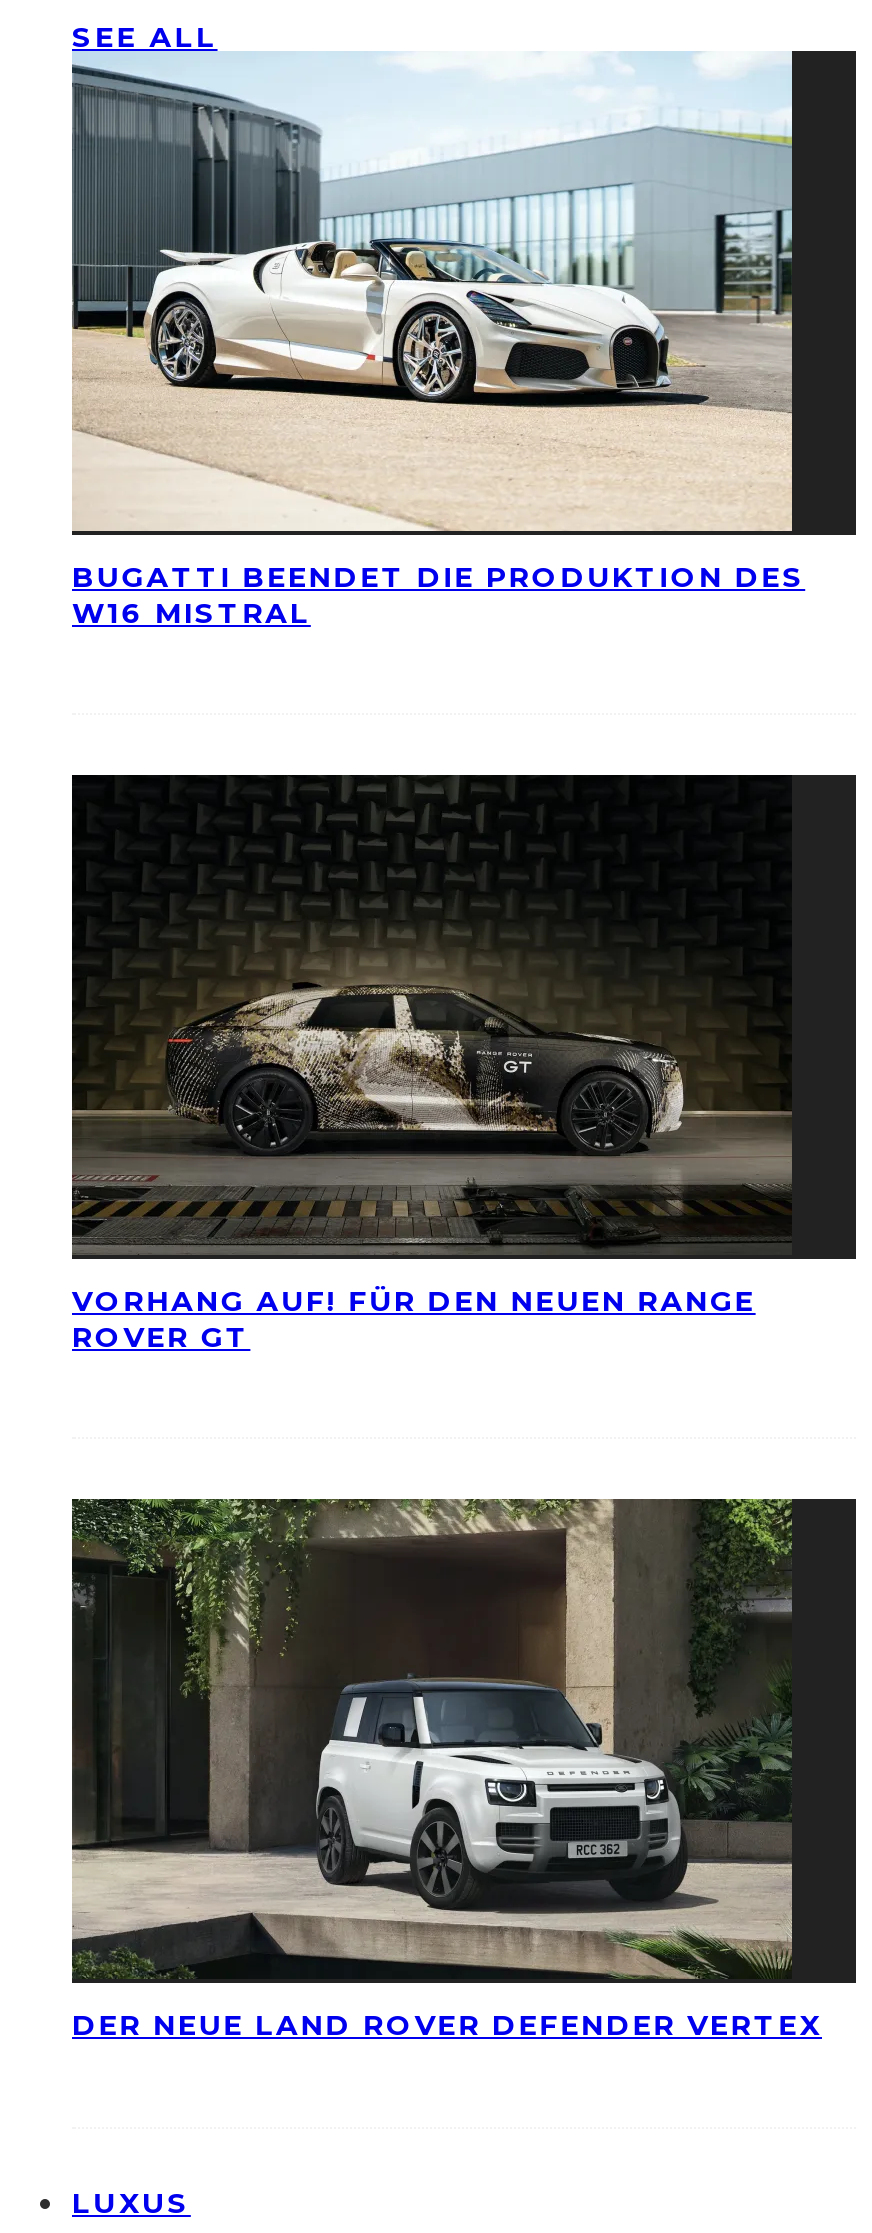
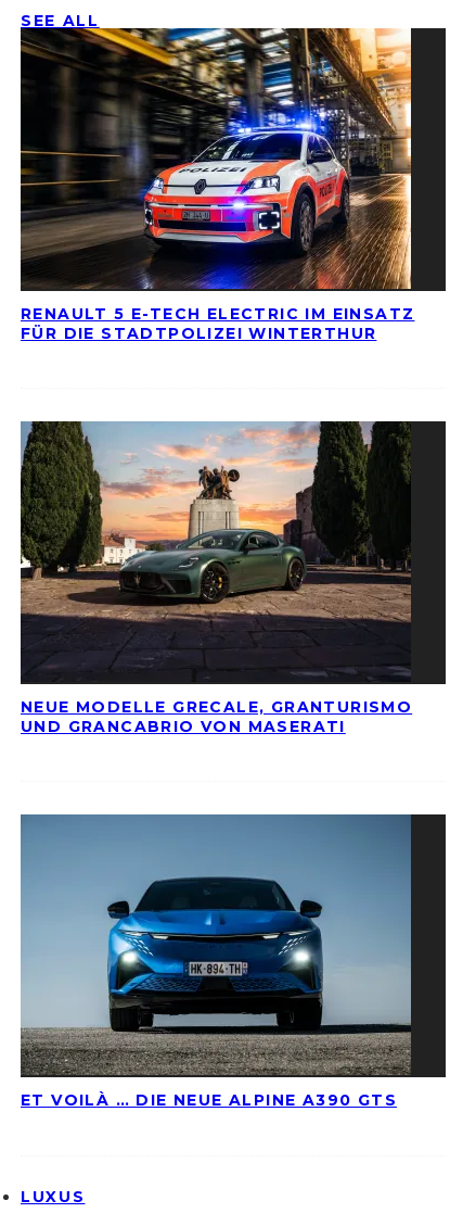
- [image]
- BUGATTI BEENDET DIE PRODUKTION DES
- W16 MISTRAL
+ [image]
+ RENAULT 5 E-TECH ELECTRIC IM EINSATZ
+ FÜR DIE STADTPOLIZEI WINTERTHUR

- [image]
- VORHANG AUF! FÜR DEN NEUEN RANGE
- ROVER GT
+ [image]
+ NEUE MODELLE GRECALE, GRANTURISMO
+ UND GRANCABRIO VON MASERATI

- [image]
- DER NEUE LAND ROVER DEFENDER VERTEX
+ [image]
+ ET VOILÀ … DIE NEUE ALPINE A390 GTS
